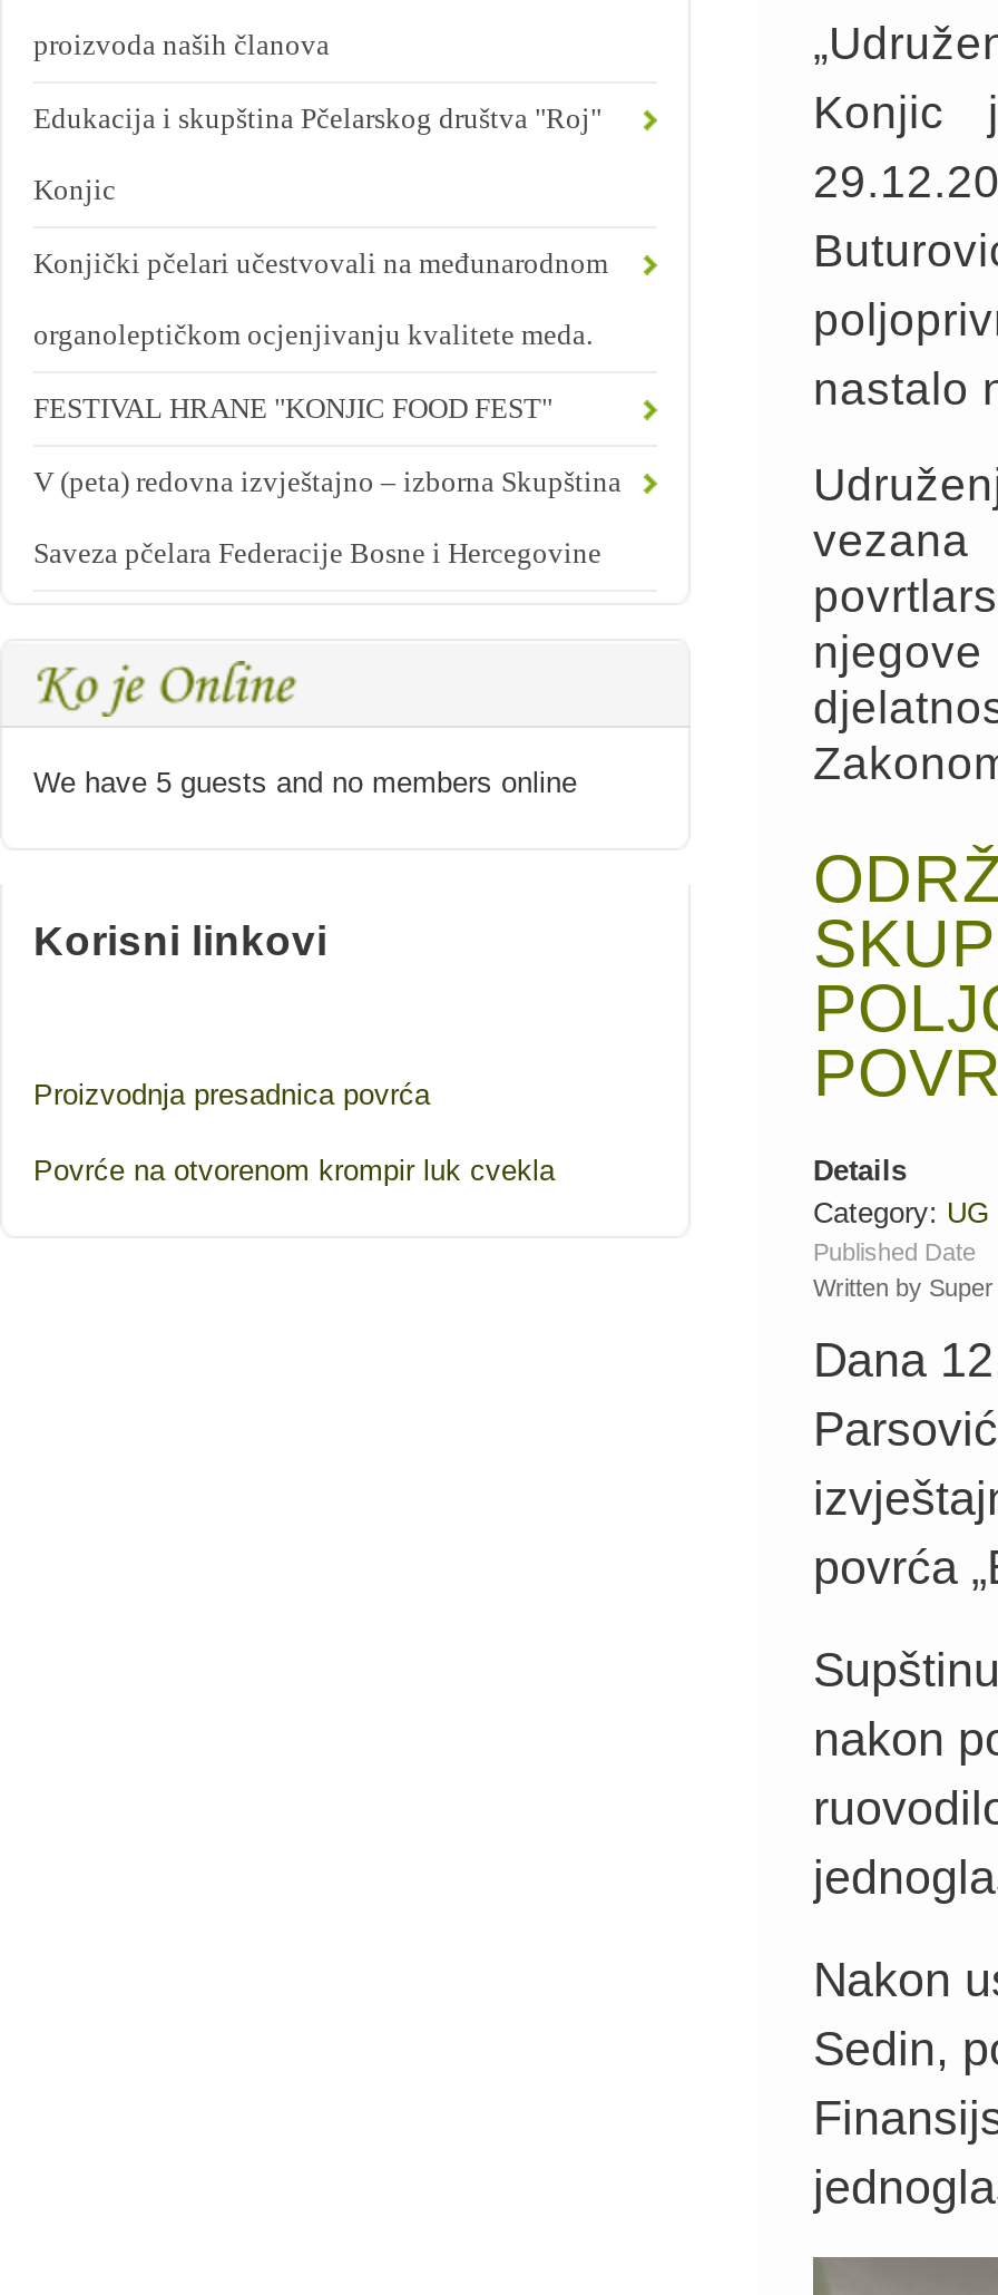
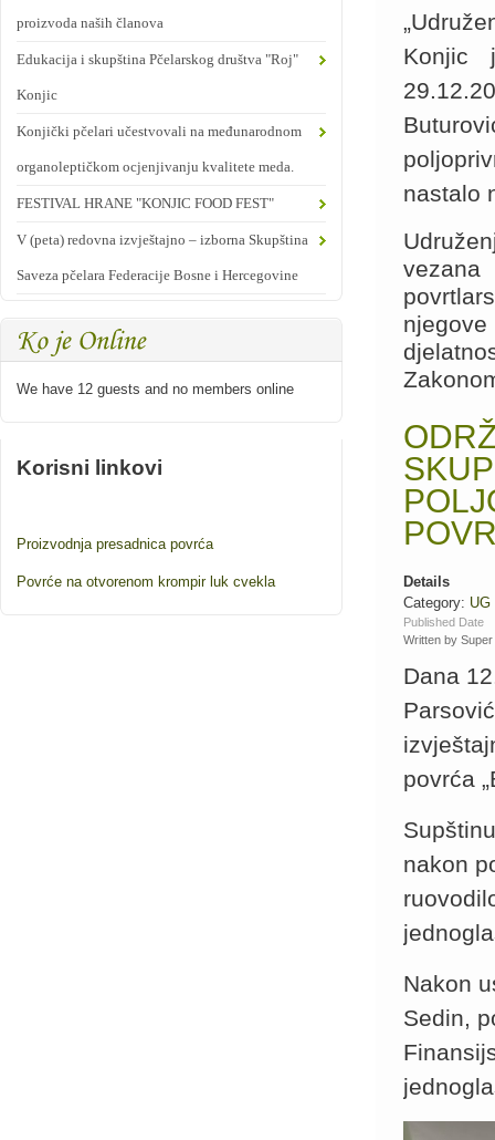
- We have 5 guests and no members online
+ We have 12 guests and no members online
